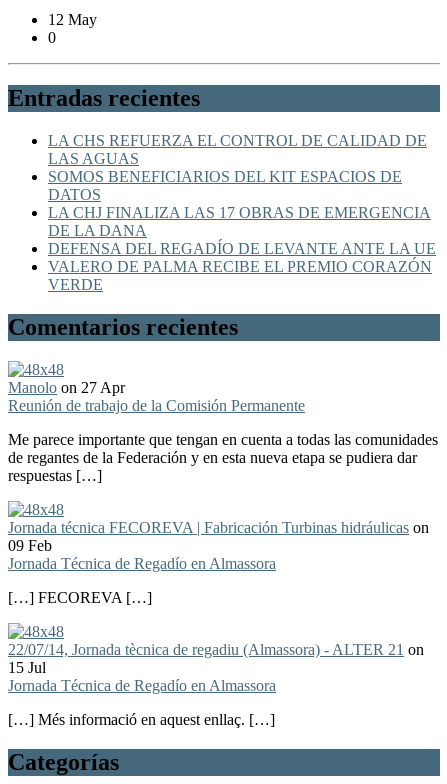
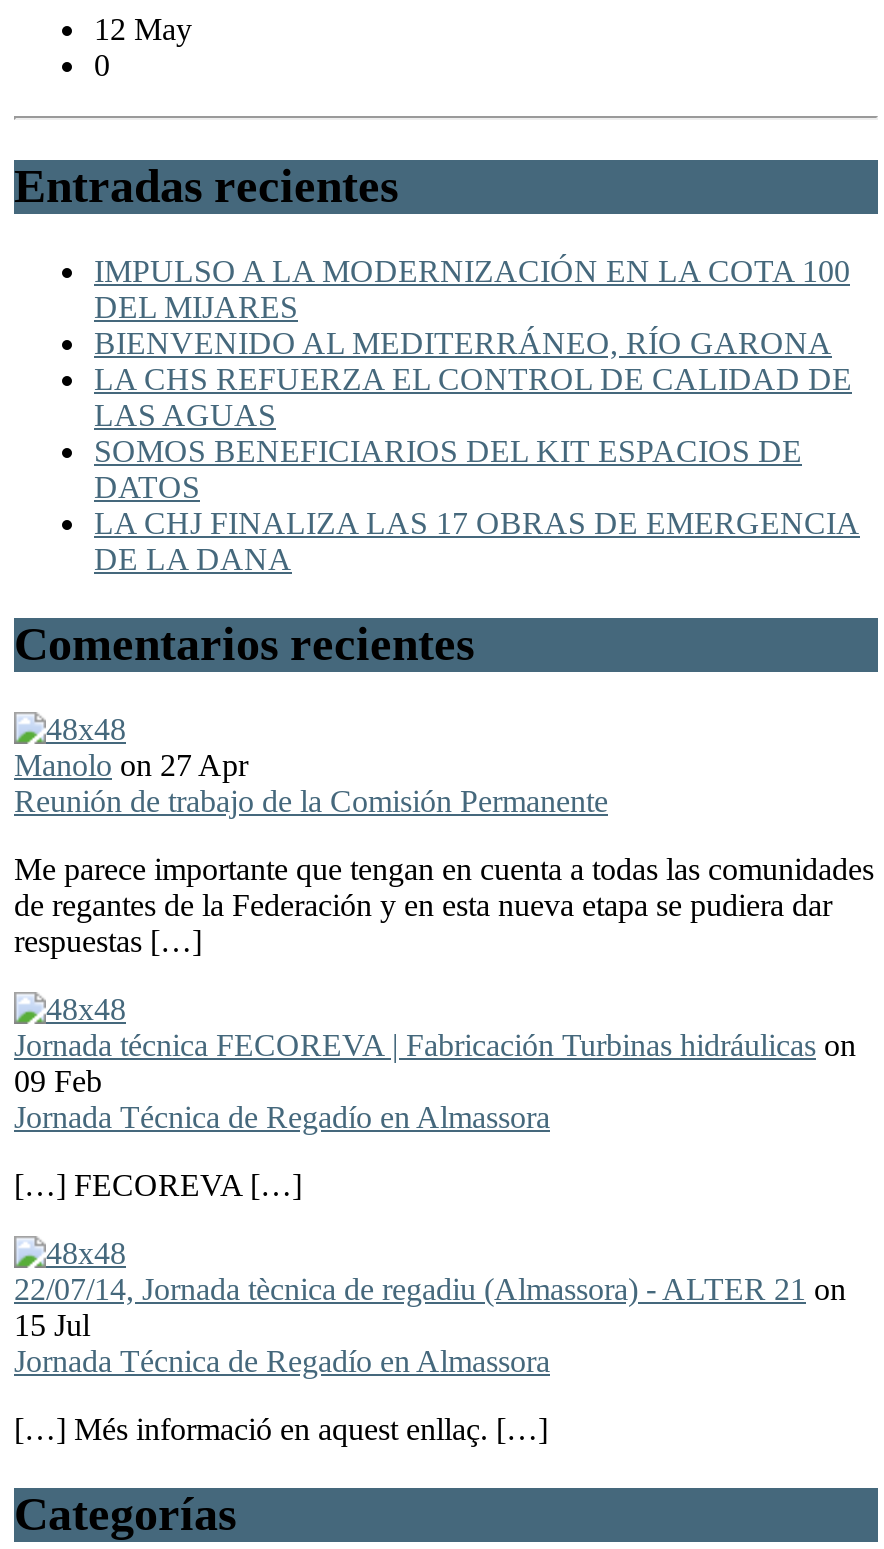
+ IMPULSO A LA MODERNIZACIÓN EN LA COTA 100
+ DEL MIJARES
+ BIENVENIDO AL MEDITERRÁNEO, RÍO GARONA

moved down: LA CHS REFUERZA EL CONTROL DE CALIDAD DE | LAS AGUAS | SOMOS BENEFICIARIOS DEL KIT ESPACIOS DE | DATOS | LA CHJ FINALIZA LAS 17 OBRAS DE EMERGENCIA | DE LA DANA

- DEFENSA DEL REGADÍO DE LEVANTE ANTE LA UE
- VALERO DE PALMA RECIBE EL PREMIO CORAZÓN
- VERDE
